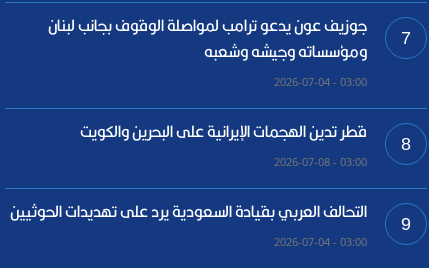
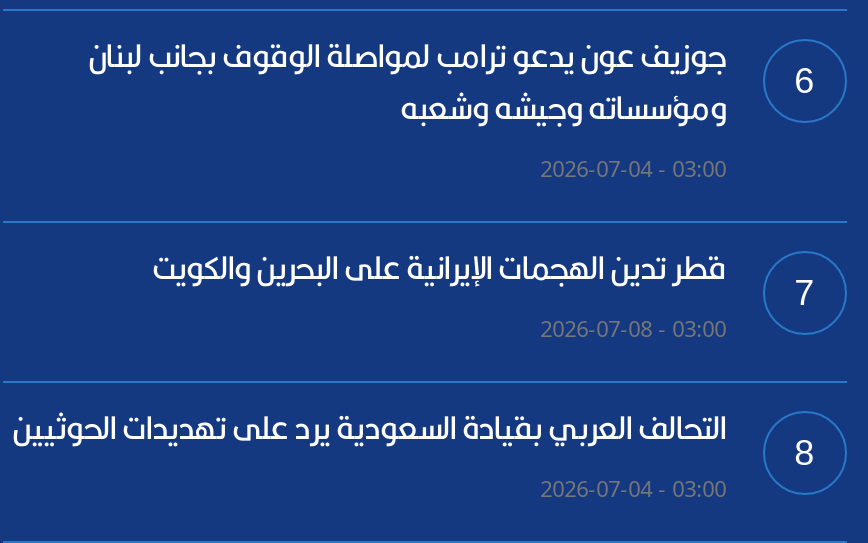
- 7 ومؤسساته وجيشه وشعبه جوزيف عون يدعو ترامب لمواصلة الوقوف بجانب لبنان
+ 6 ومؤسساته وجيشه وشعبه جوزيف عون يدعو ترامب لمواصلة الوقوف بجانب لبنان

- 8 قطر تدين الهجمات الإيرانية على البحرين والكويت
+ 7 قطر تدين الهجمات الإيرانية على البحرين والكويت

- 9 التحالف العربي بقيادة السعودية يرد على تهديدات الحوثيين
+ 8 التحالف العربي بقيادة السعودية يرد على تهديدات الحوثيين
